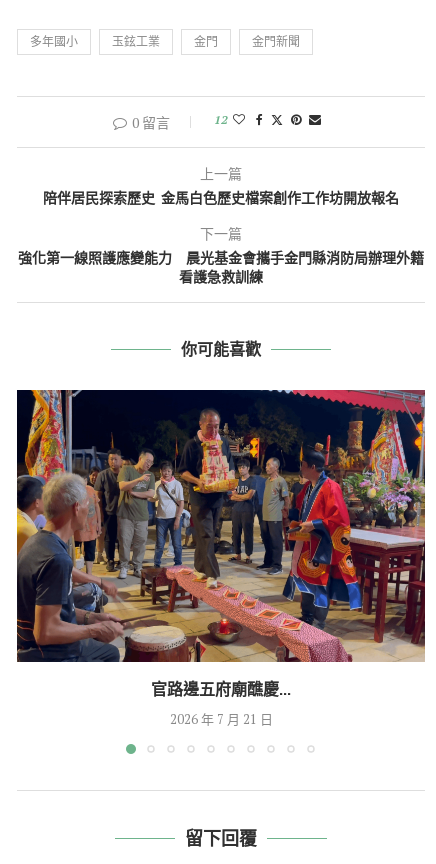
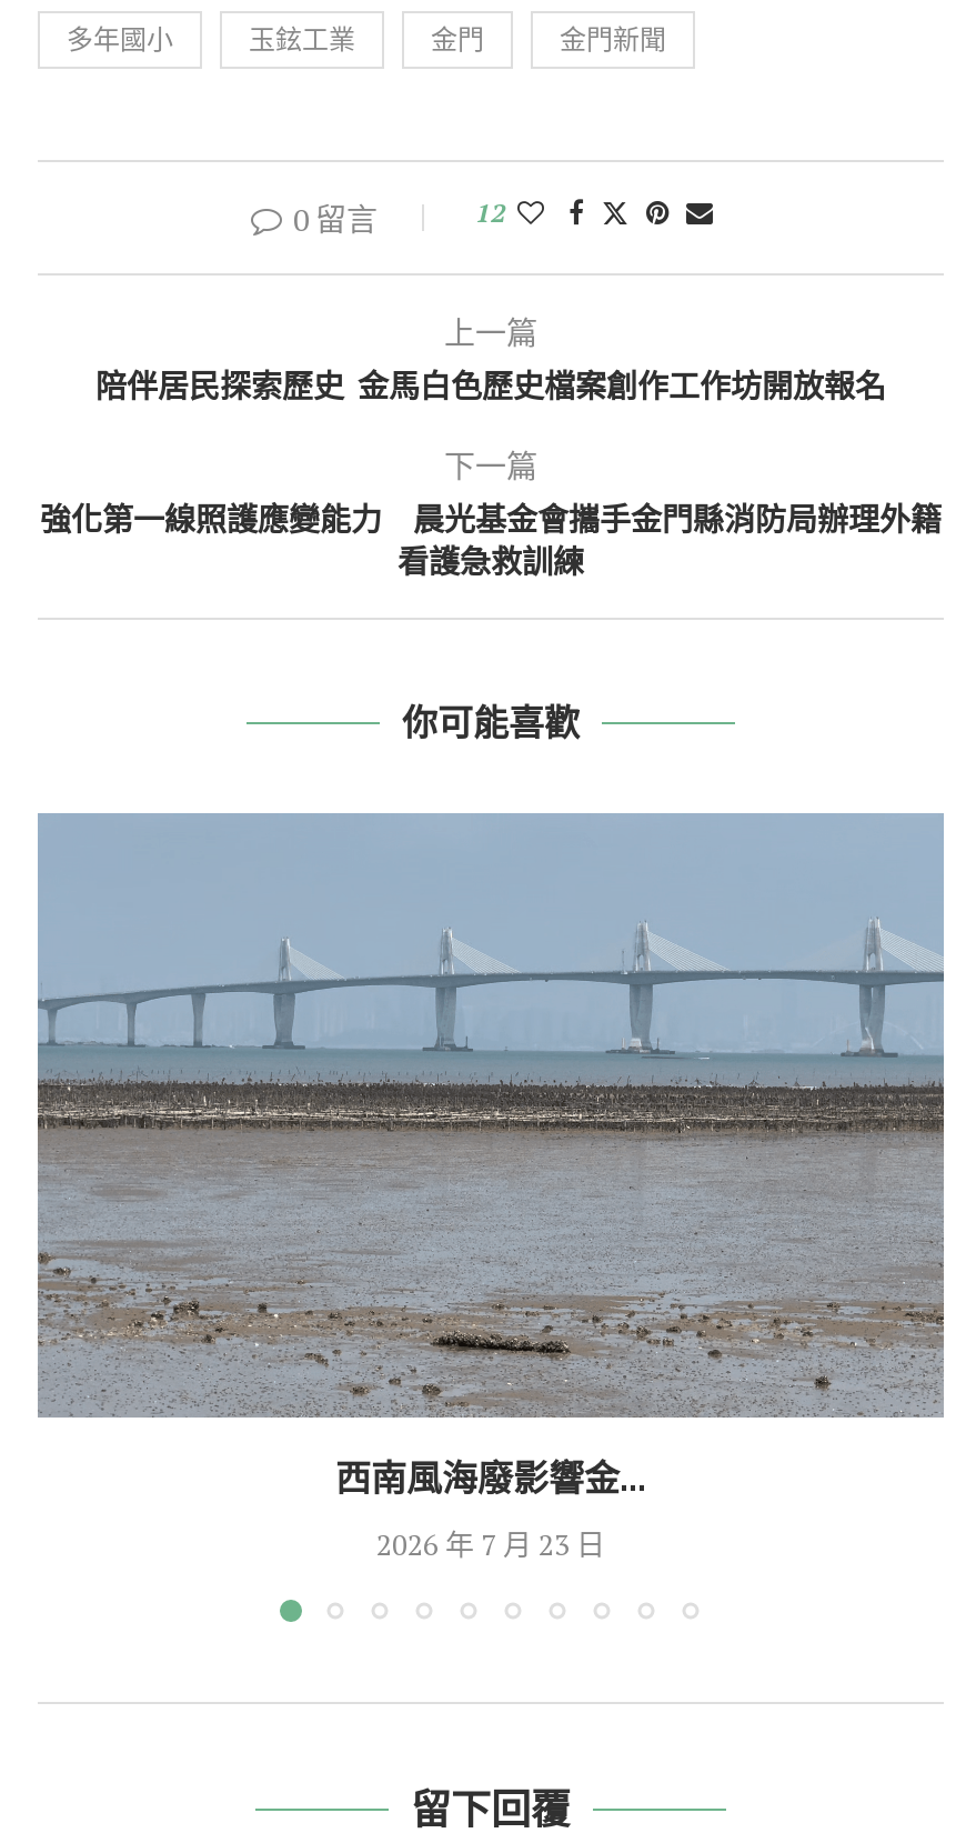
- [image]
- 官路邊五府廟醮慶...
+ [image]
+ 西南風海廢影響金...

- 2026 年 7 月 21 日
+ 2026 年 7 月 23 日
